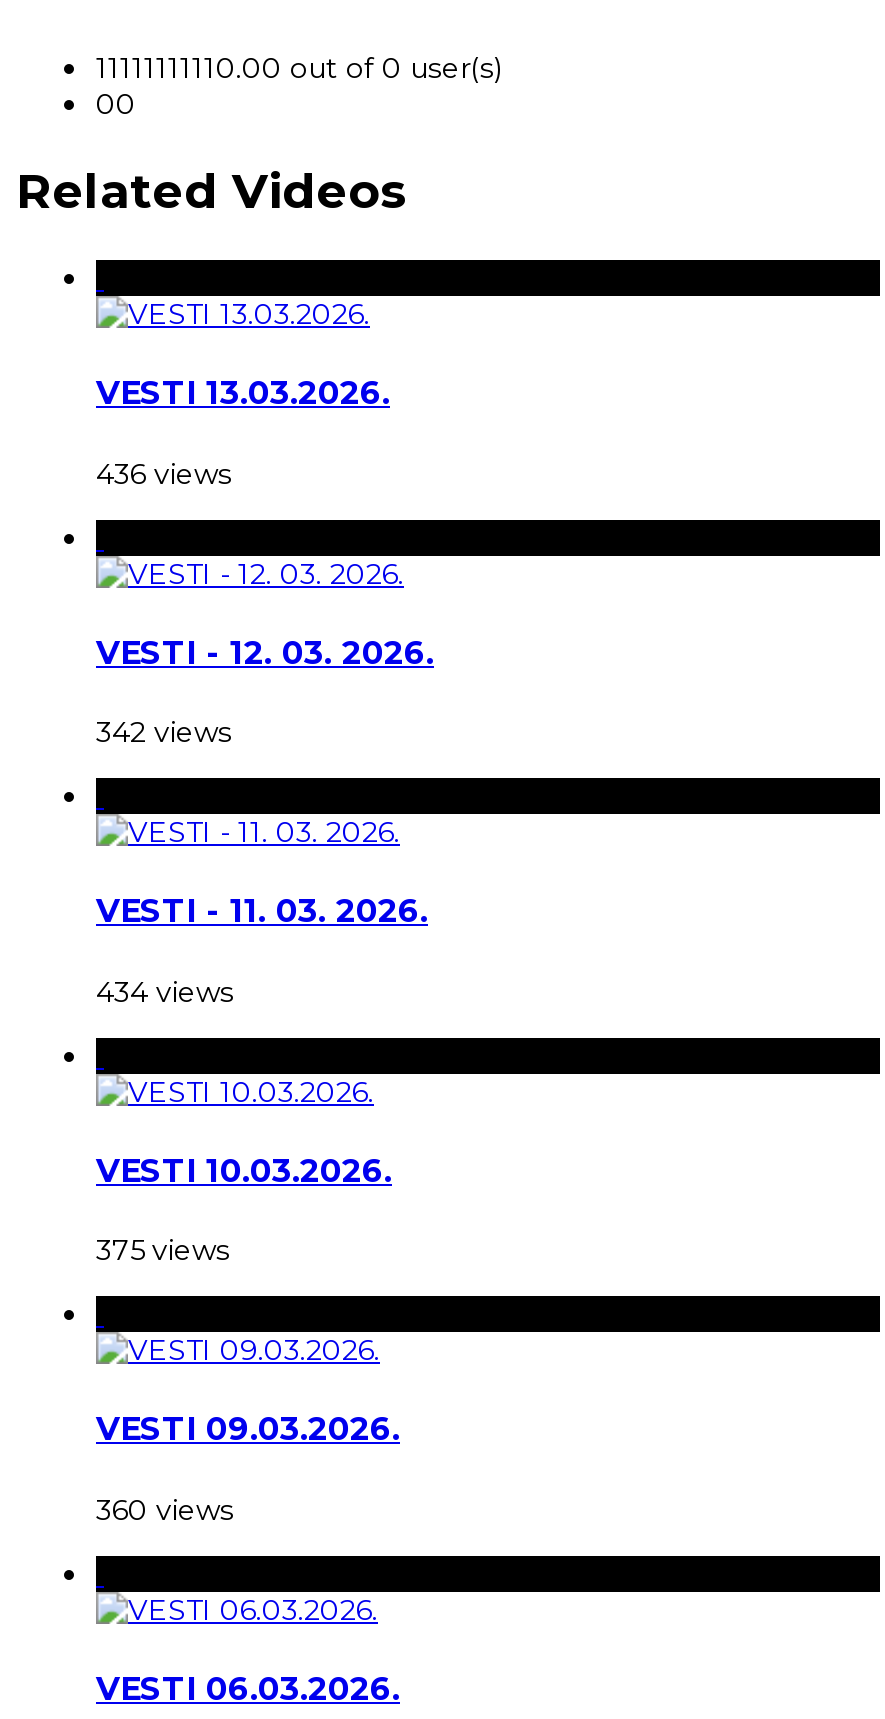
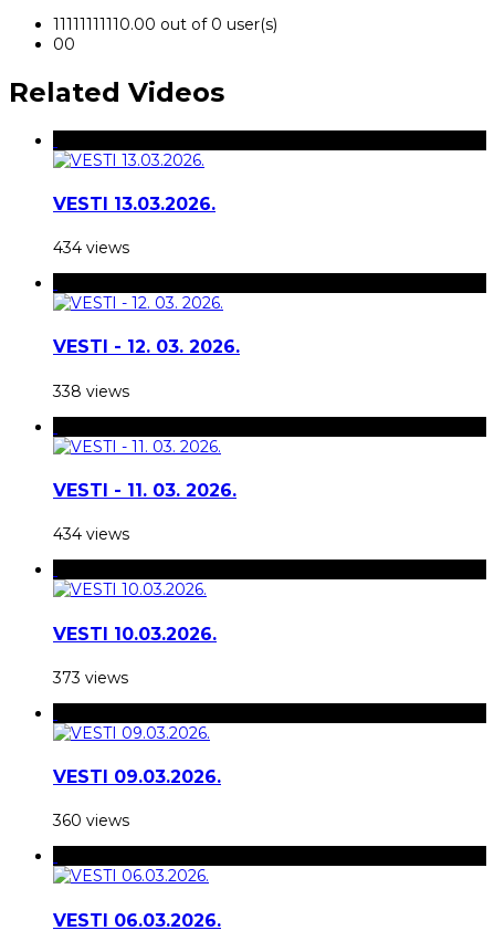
- 436 views
+ 434 views

- 342 views
+ 338 views

- 375 views
+ 373 views
